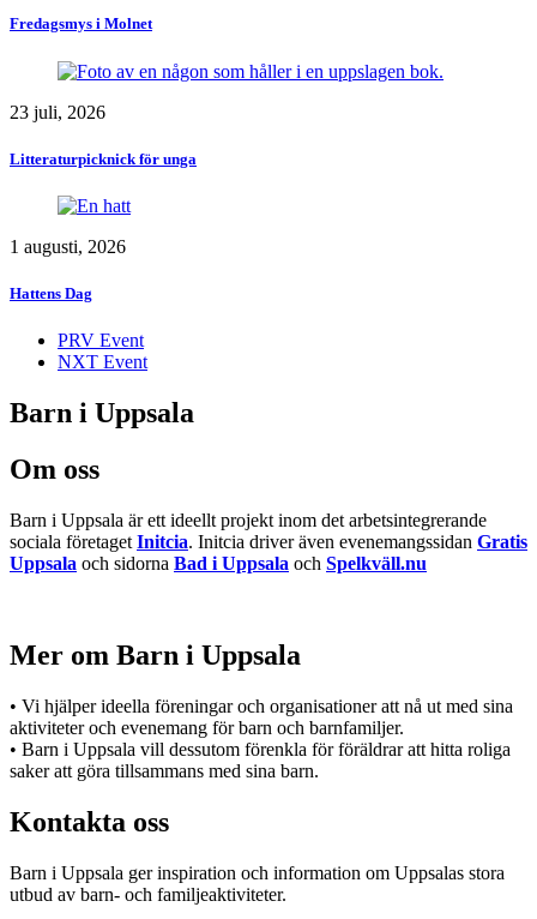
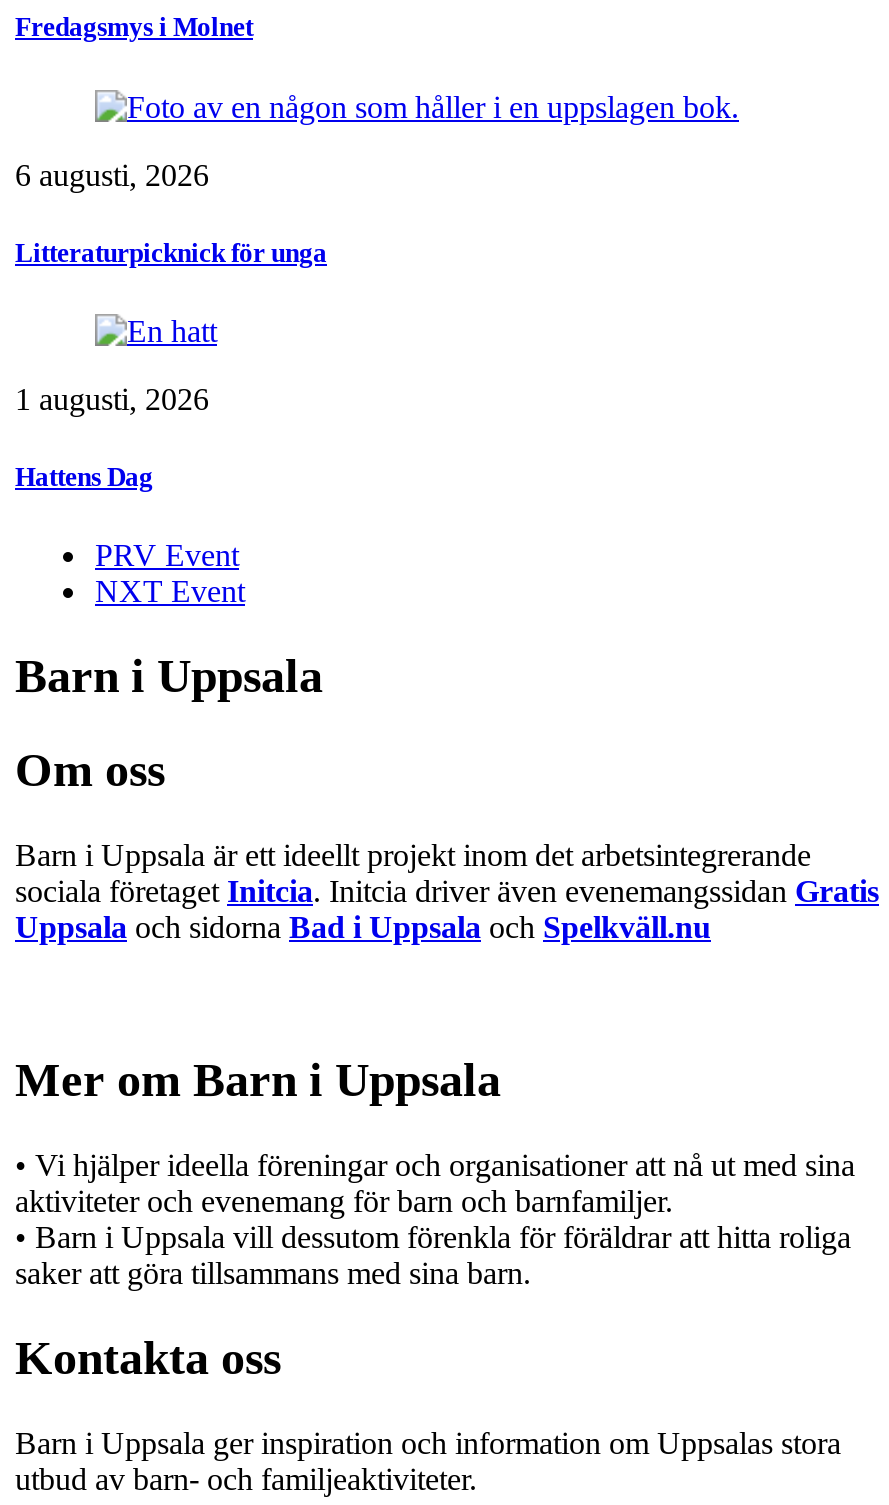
- 23 juli, 2026
+ 6 augusti, 2026
